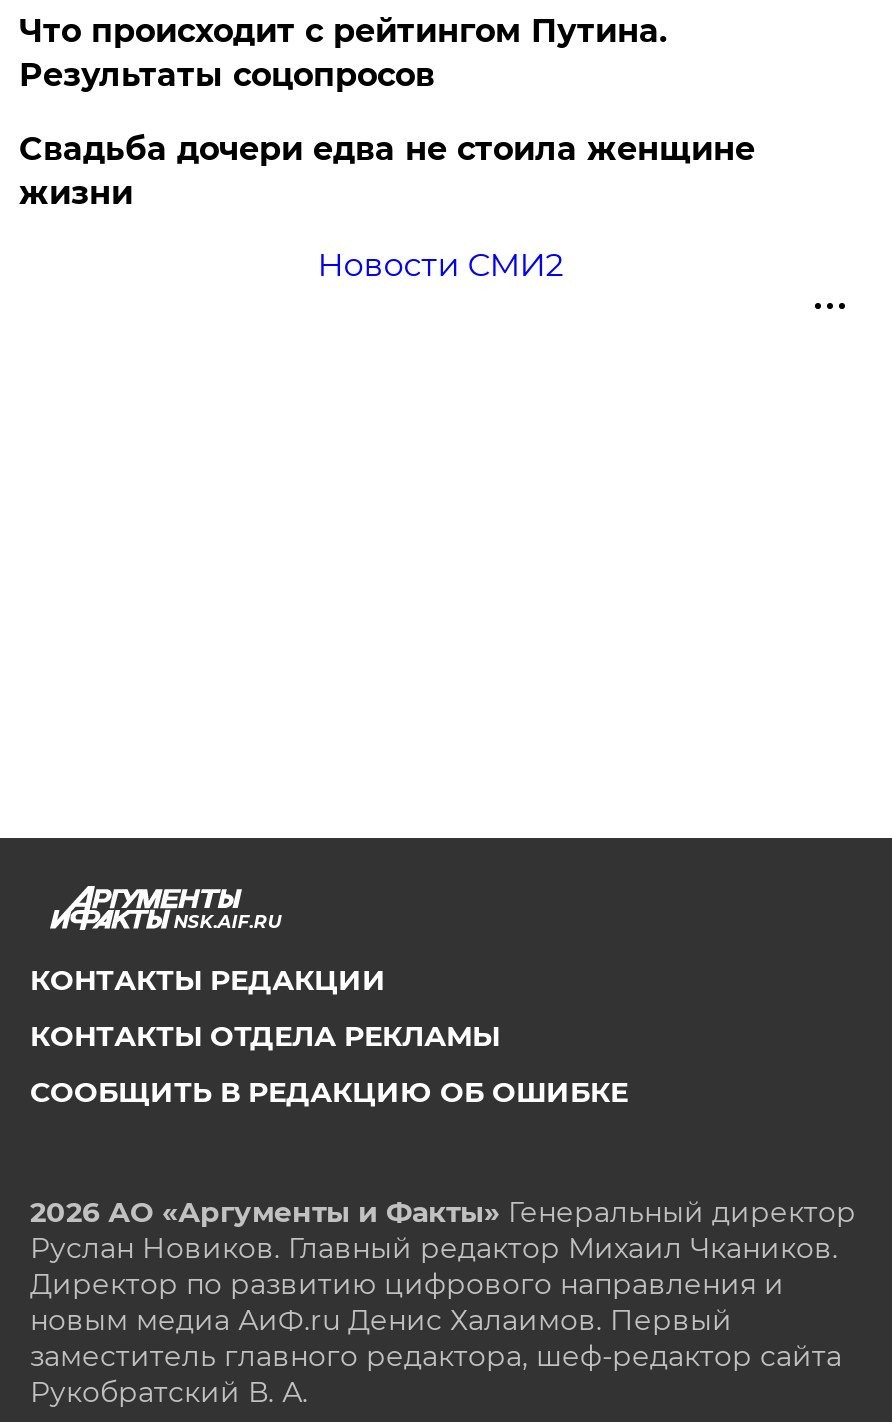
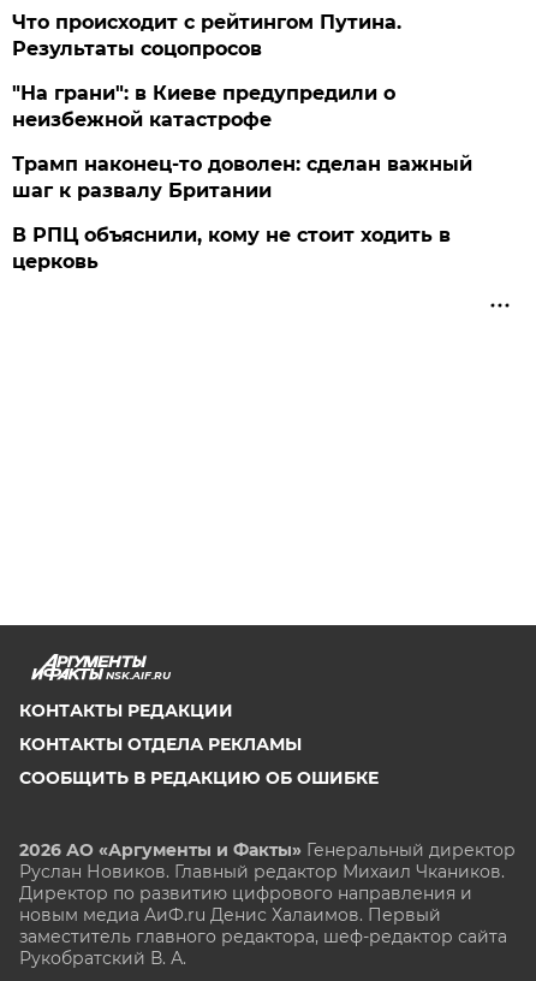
- Свадьба дочери едва не стоила женщине
- жизни
- Новости СМИ2
+ "На грани": в Киеве предупредили о
+ неизбежной катастрофе
+ Трамп наконец-то доволен: сделан важный
+ шаг к развалу Британии
+ В РПЦ объяснили, кому не стоит ходить в
+ церковь
